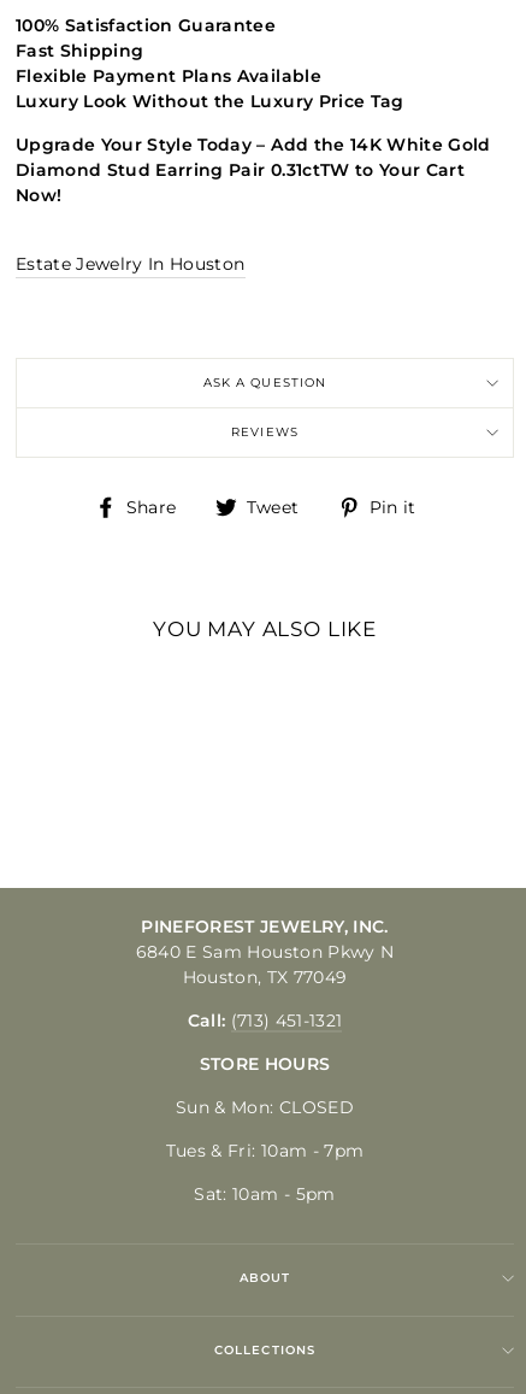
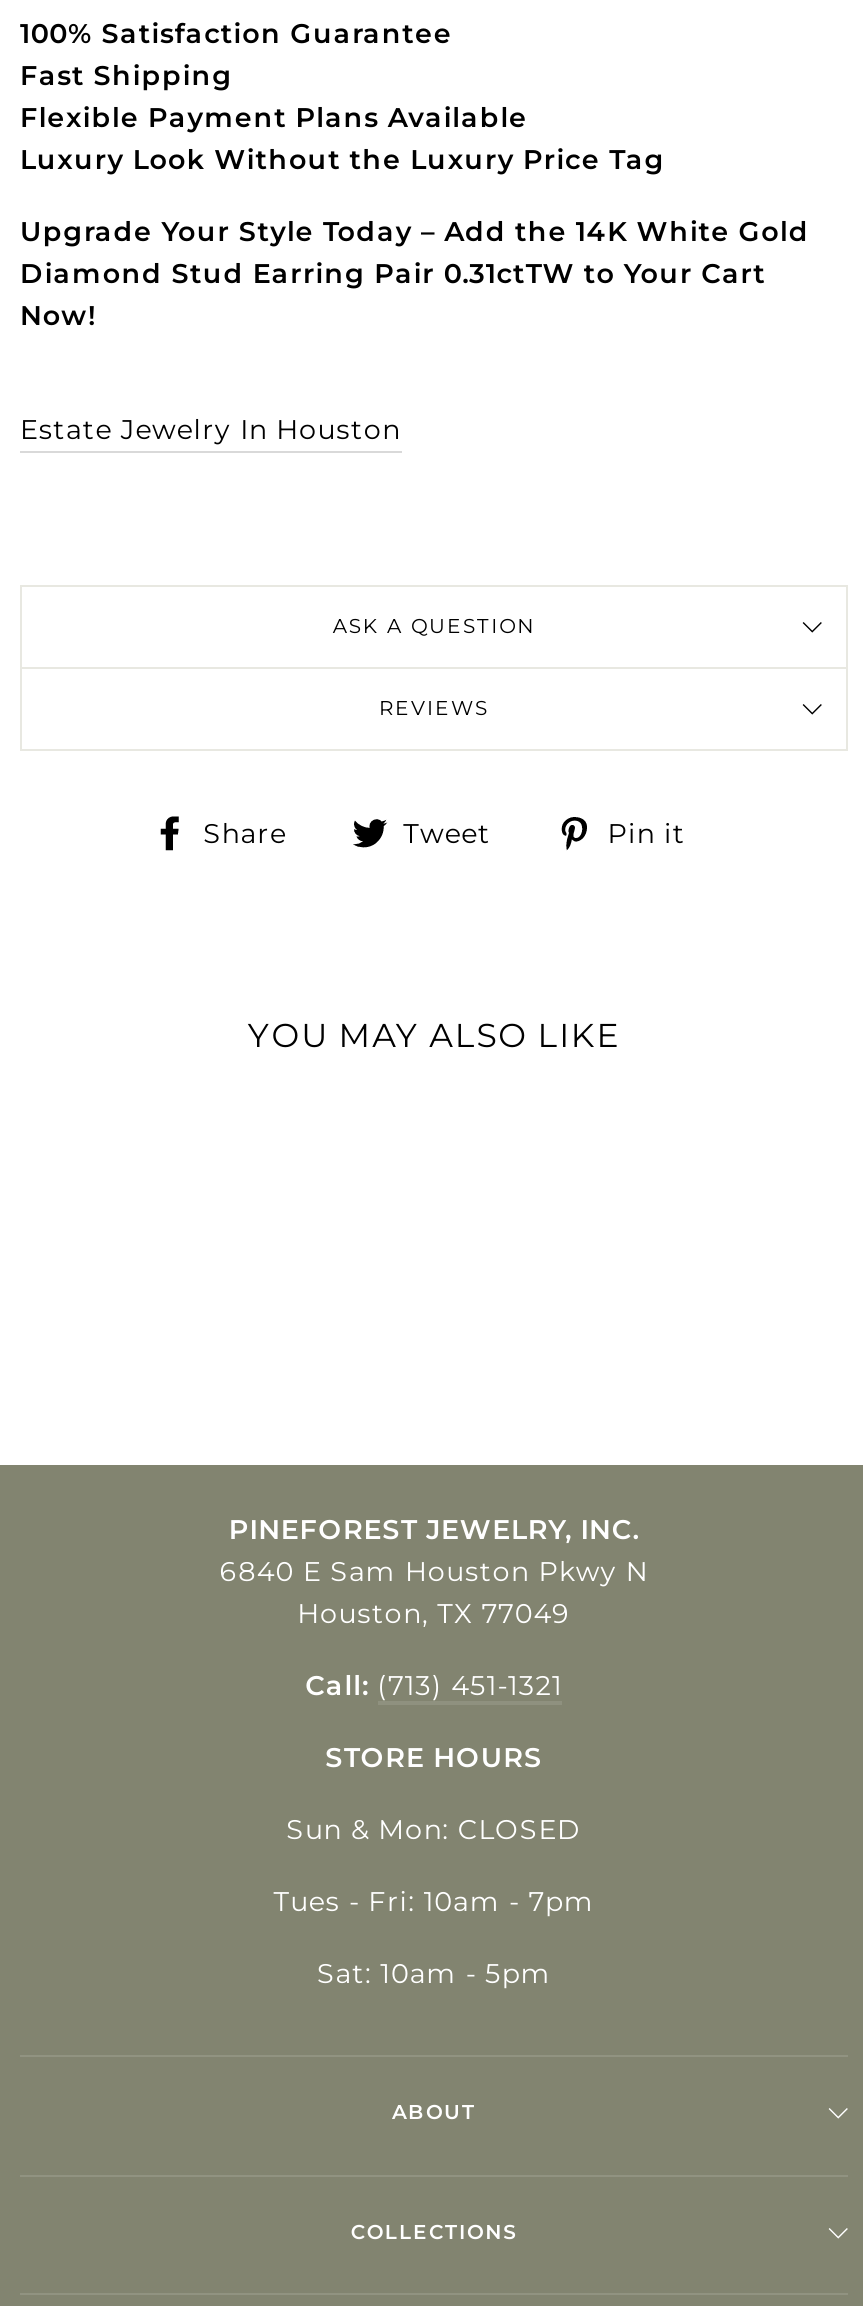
- Tues & Fri: 10am - 7pm
+ Tues - Fri: 10am - 7pm
